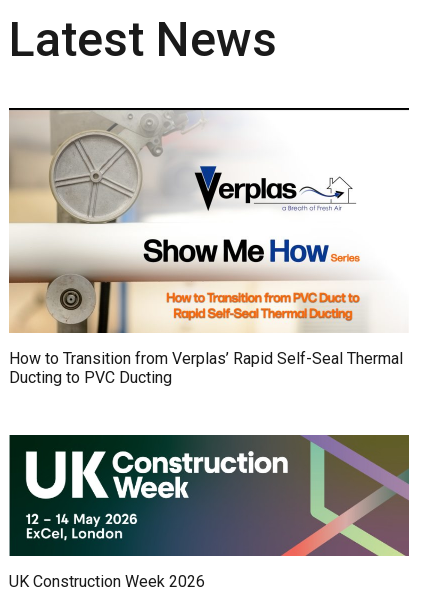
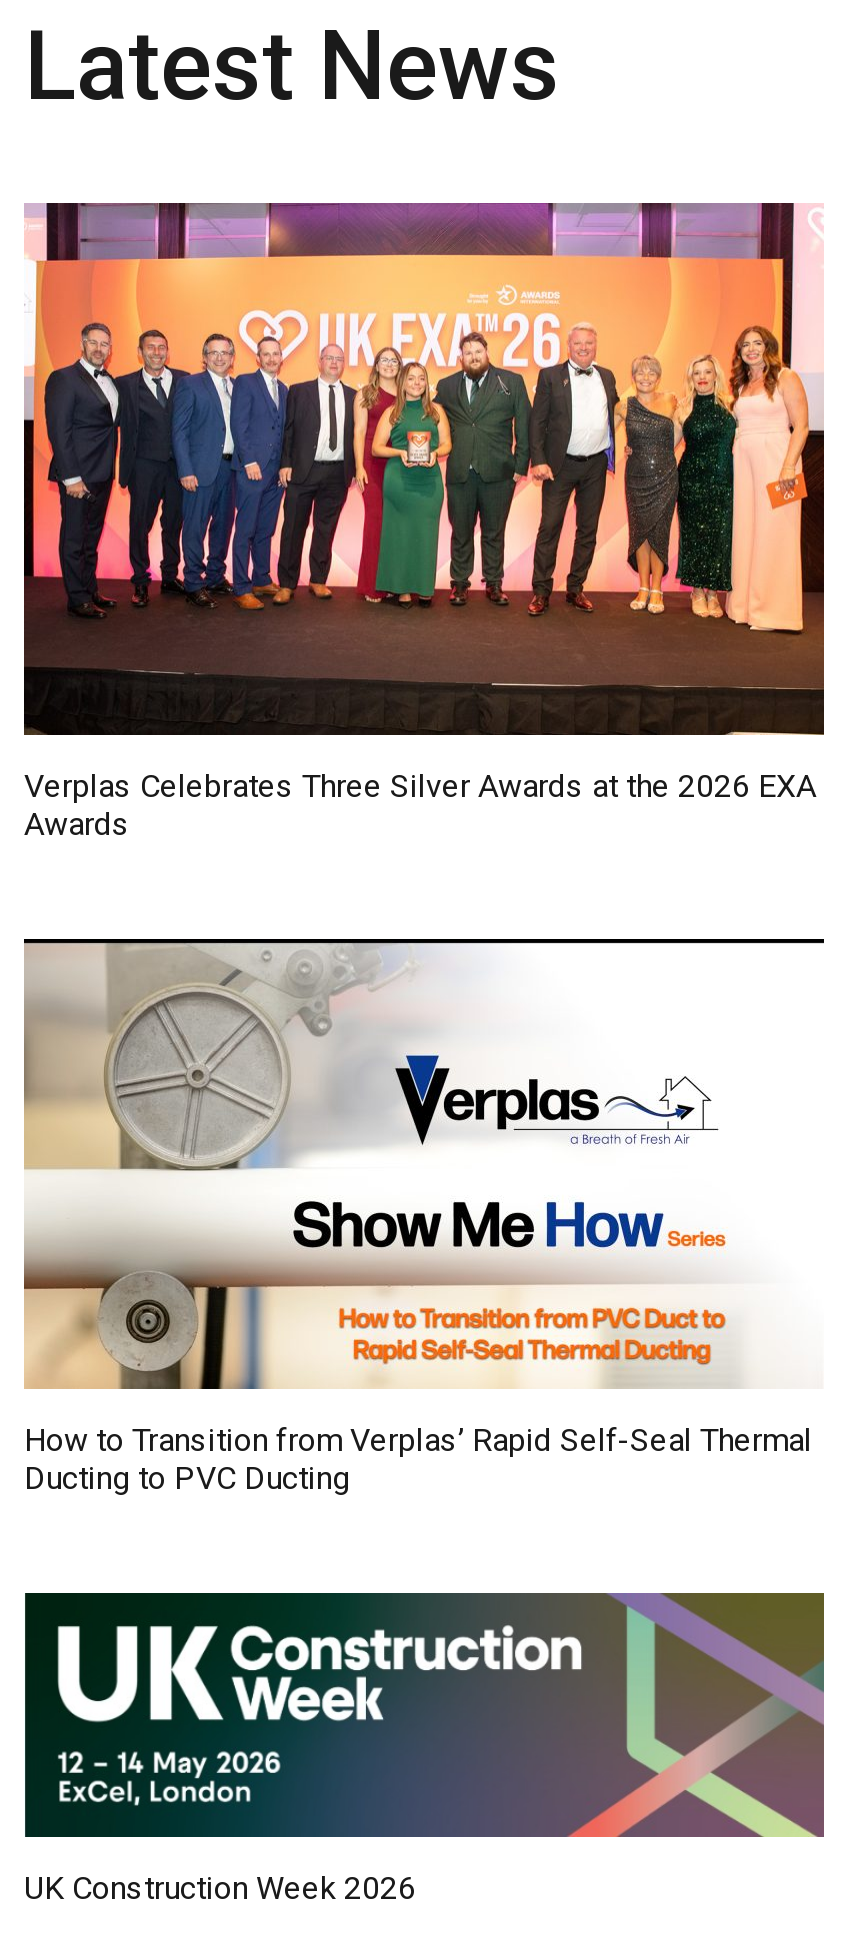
+ [image]
+ Verplas Celebrates Three Silver Awards at the 2026 EXA
+ Awards
